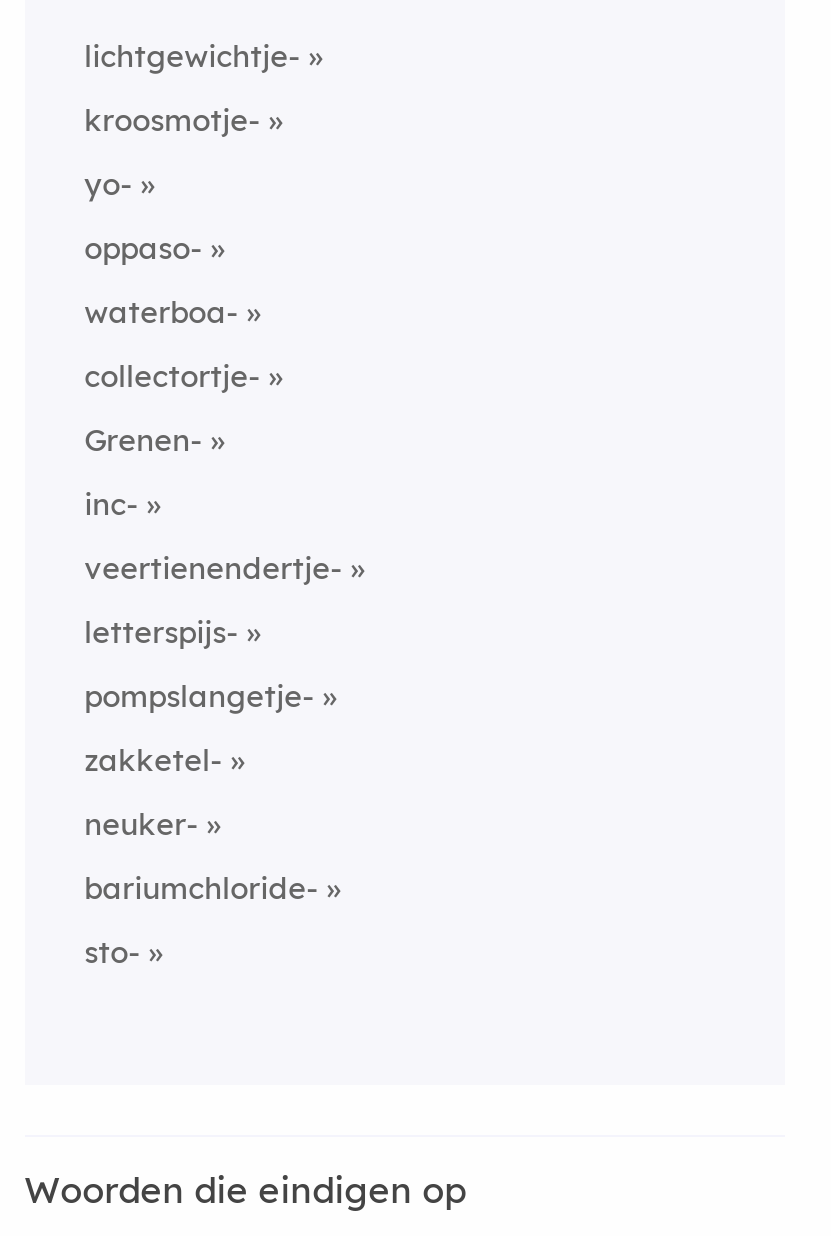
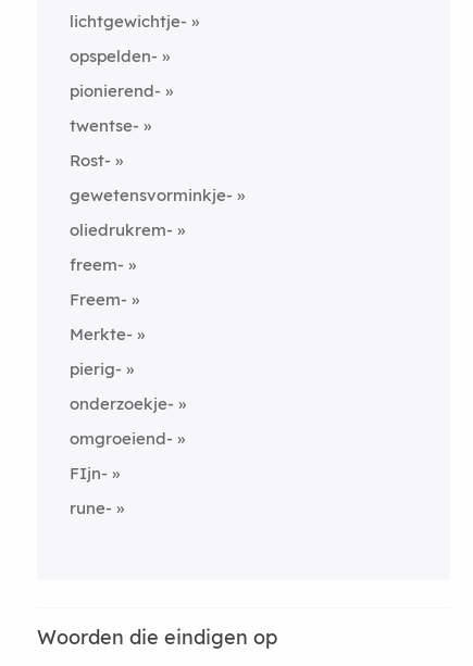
- kroosmotje-
+ opspelden-

- yo-
+ pionierend-

- oppaso-
+ twentse-

- waterboa-
+ Rost-

- collectortje-
+ gewetensvorminkje-

- Grenen-
+ oliedrukrem-

- inc-
+ freem-

- veertienendertje-
+ Freem-

- letterspijs-
+ Merkte-

- pompslangetje-
+ pierig-

- zakketel-
+ onderzoekje-

- neuker-
+ omgroeiend-

- bariumchloride-
+ FIjn-

- sto-
+ rune-
